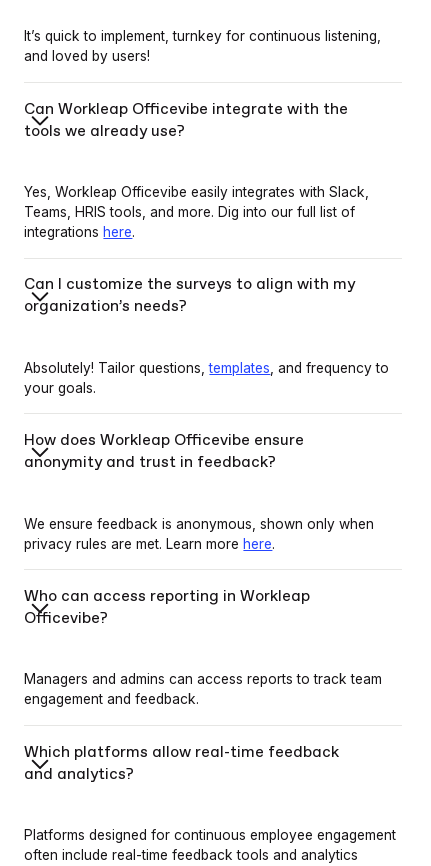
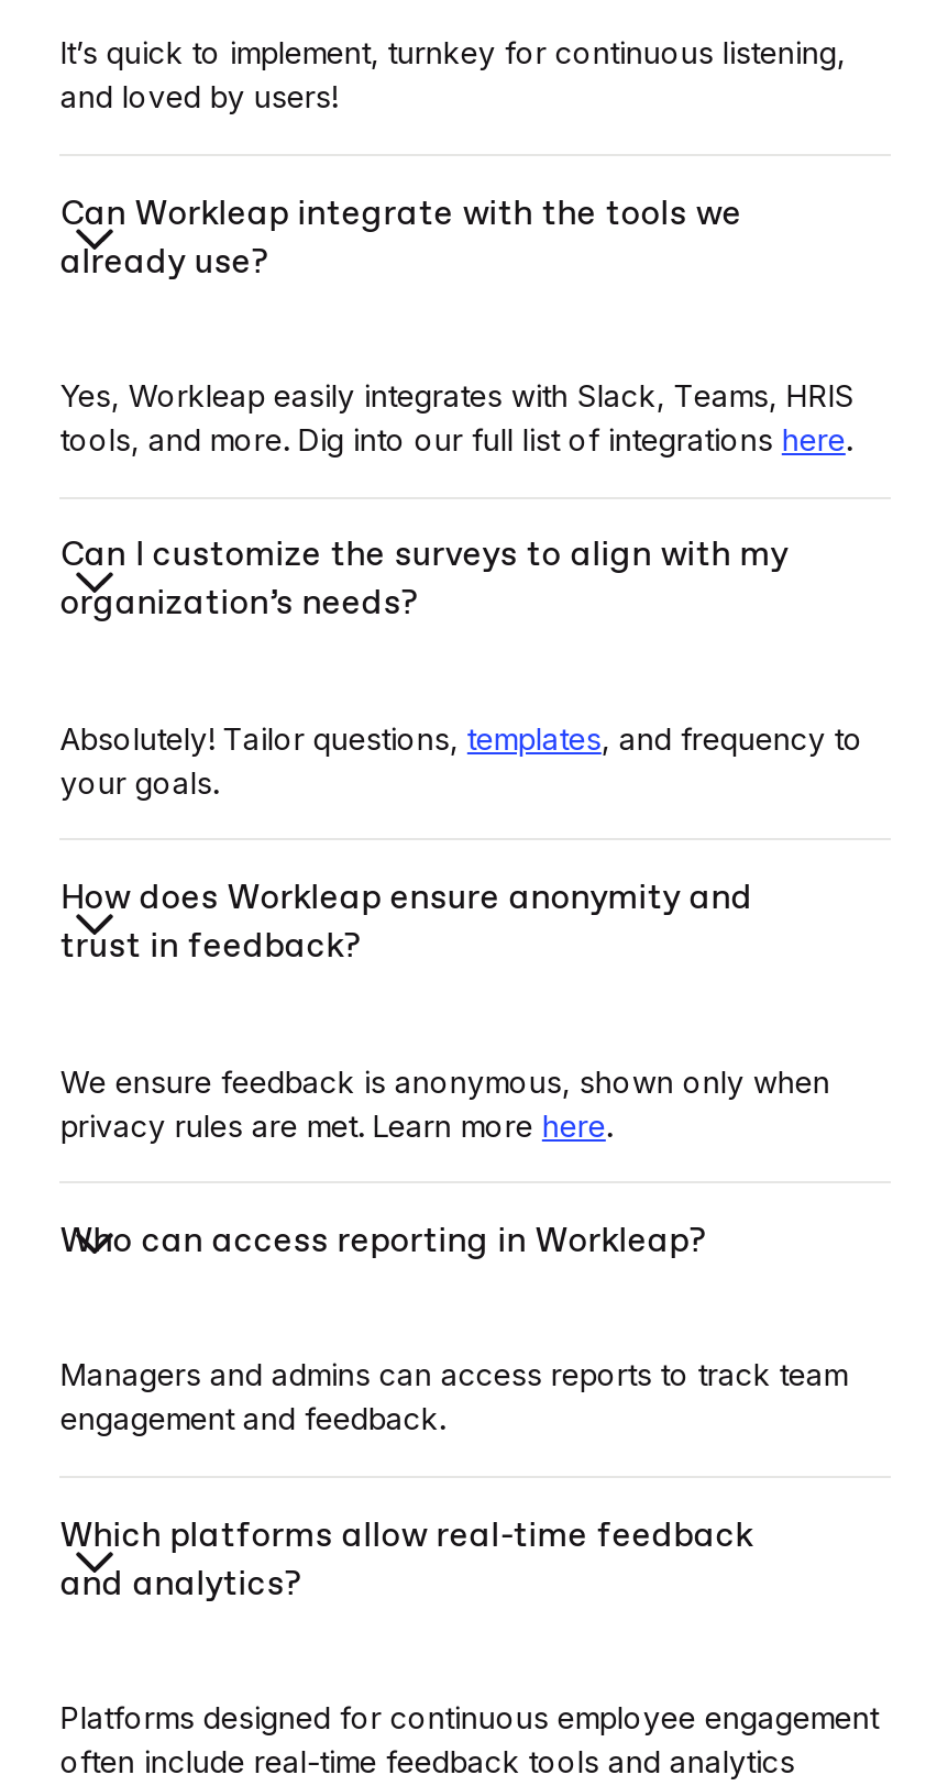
- Can Workleap Officevibe integrate with the
+ Can Workleap integrate with the tools we

- tools we already use?
+ already use?

- Yes, Workleap Officevibe easily integrates with Slack,
- Teams, HRIS tools, and more. Dig into our full list of
- integrations here.
+ Yes, Workleap easily integrates with Slack, Teams, HRIS
+ tools, and more. Dig into our full list of integrations here.

- How does Workleap Officevibe ensure
+ How does Workleap ensure anonymity and

- anonymity and trust in feedback?
+ trust in feedback?

- Who can access reporting in Workleap
- Officevibe?
+ Who can access reporting in Workleap?
